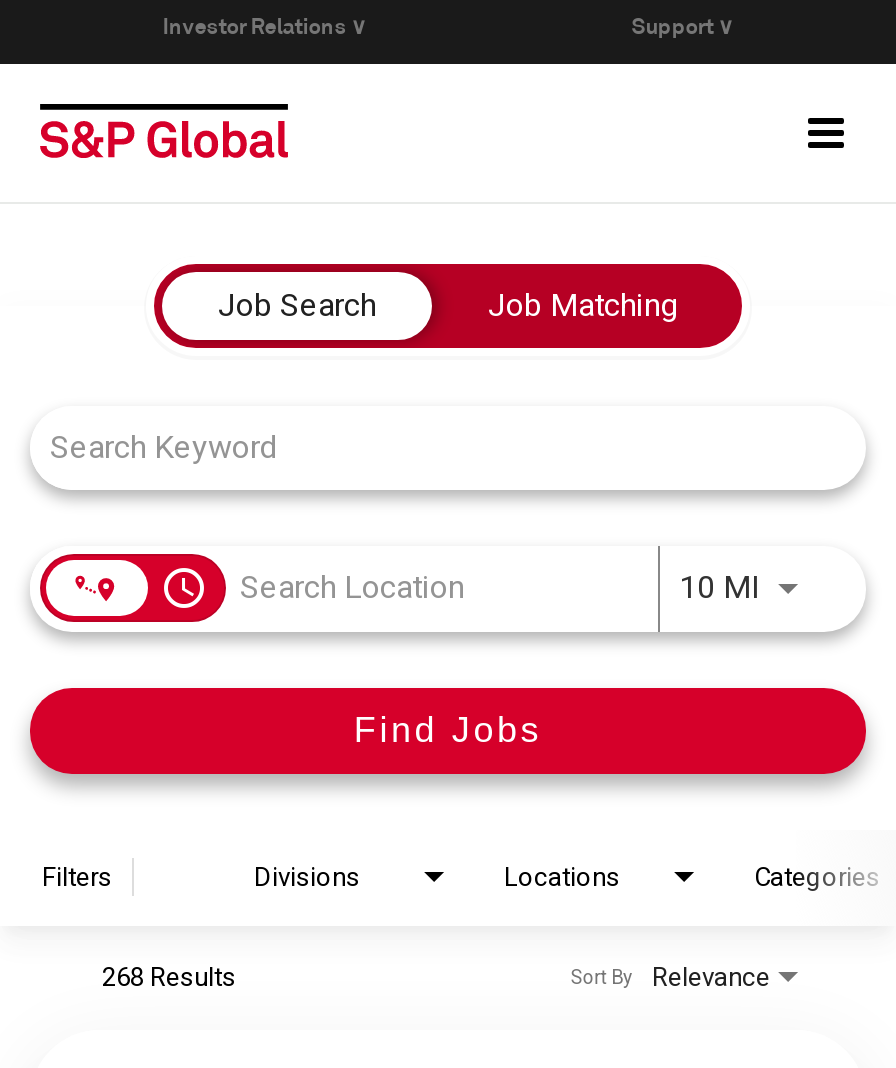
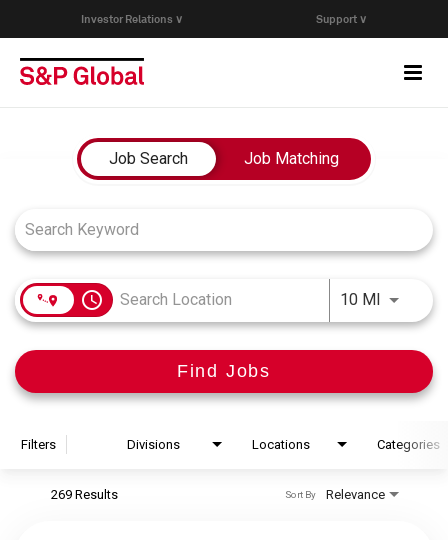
- 268 Results
+ 269 Results
